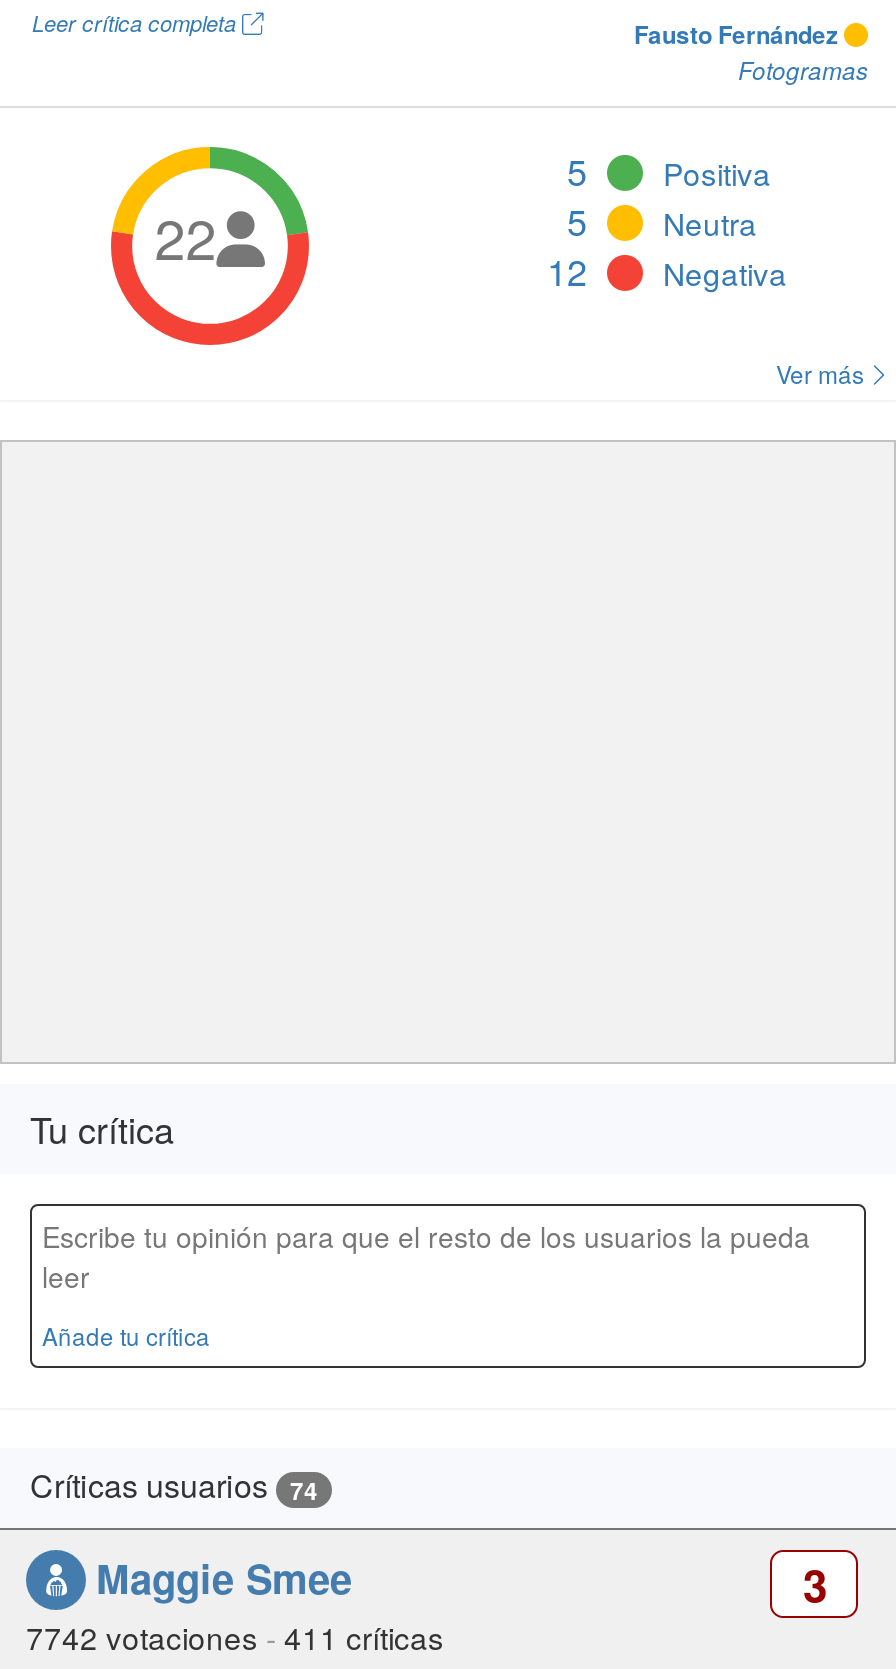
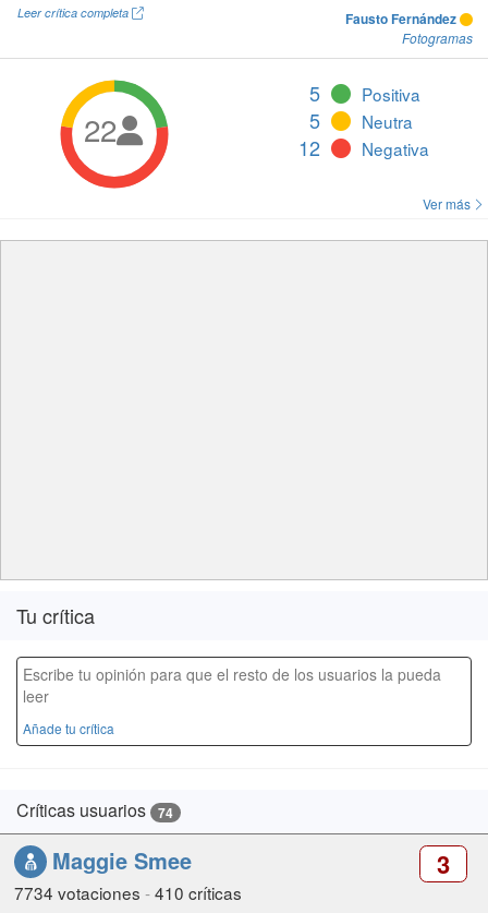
- 7742 votaciones - 411 críticas
+ 7734 votaciones - 410 críticas
